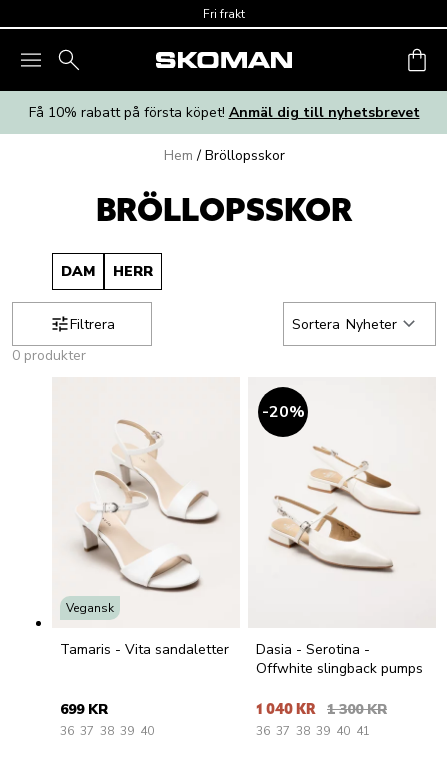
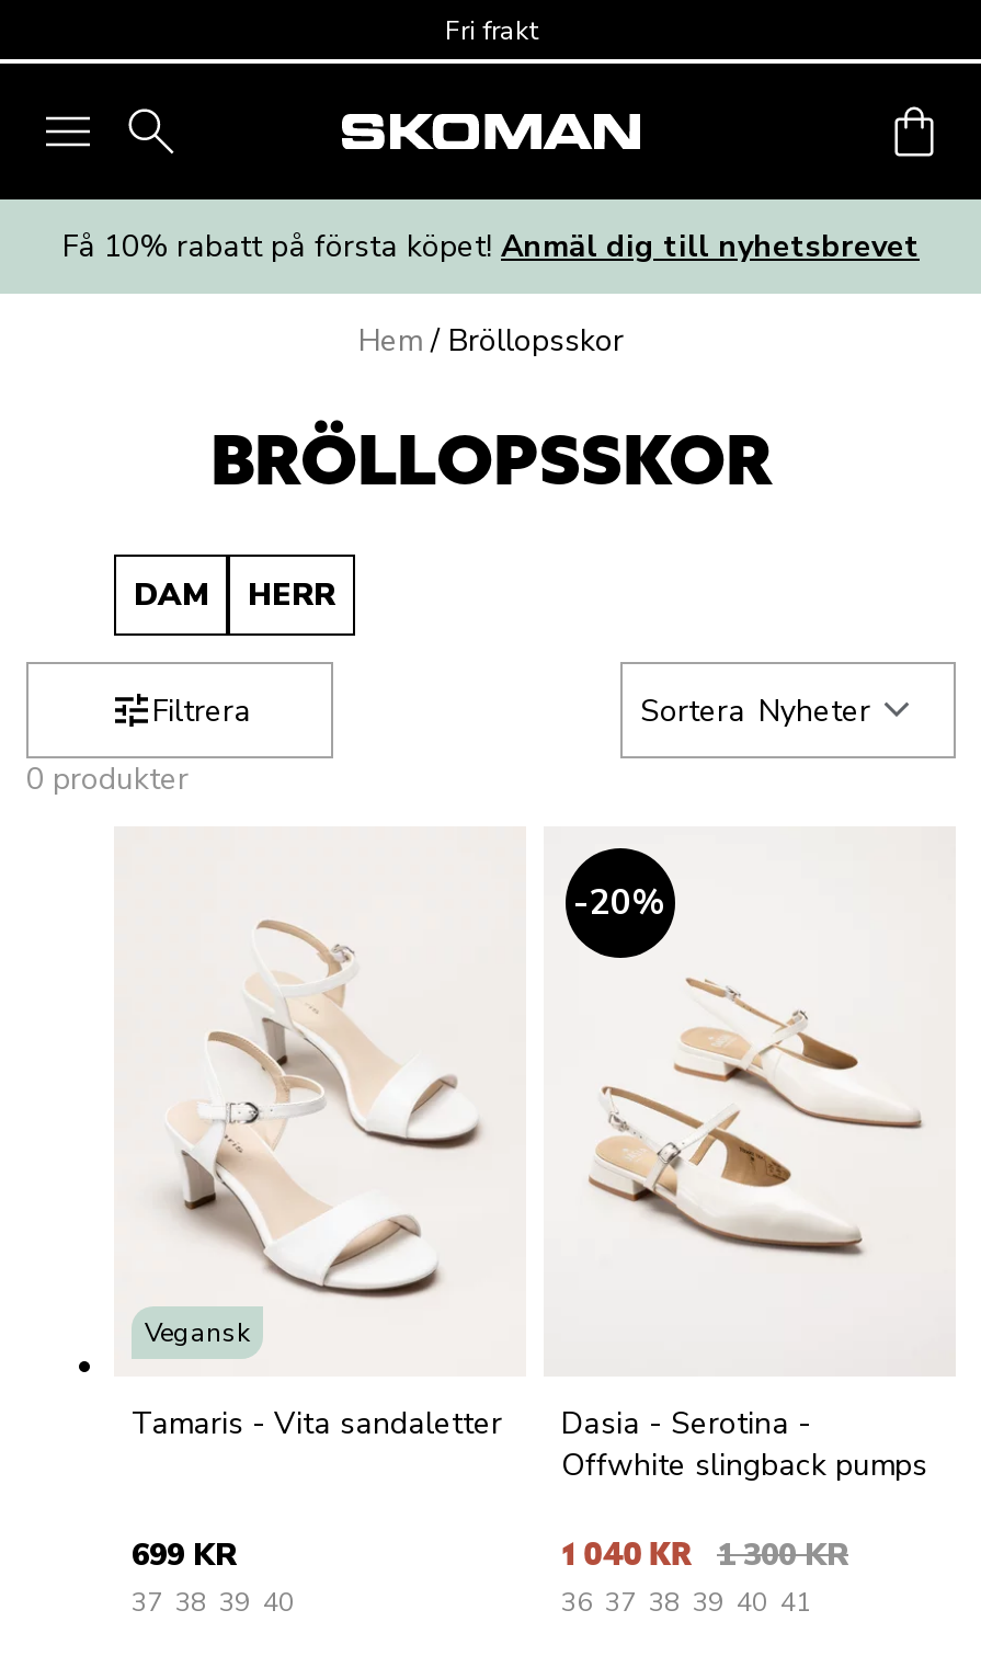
- 36 37 38 39 40
+ 37 38 39 40
